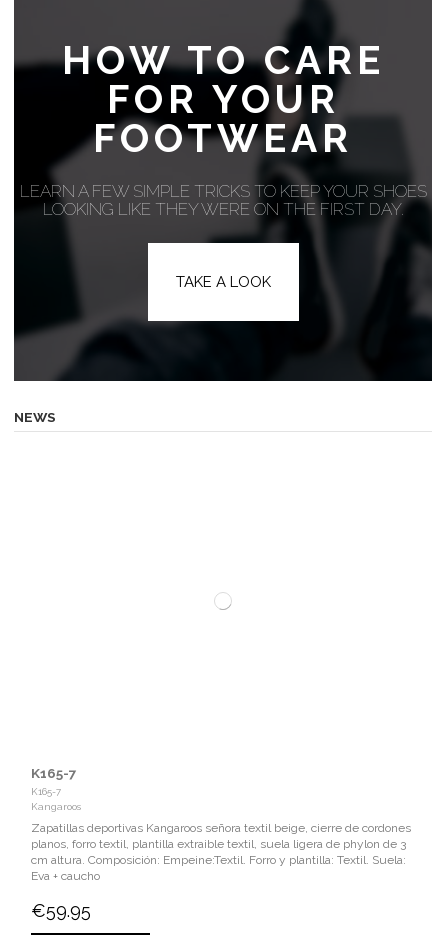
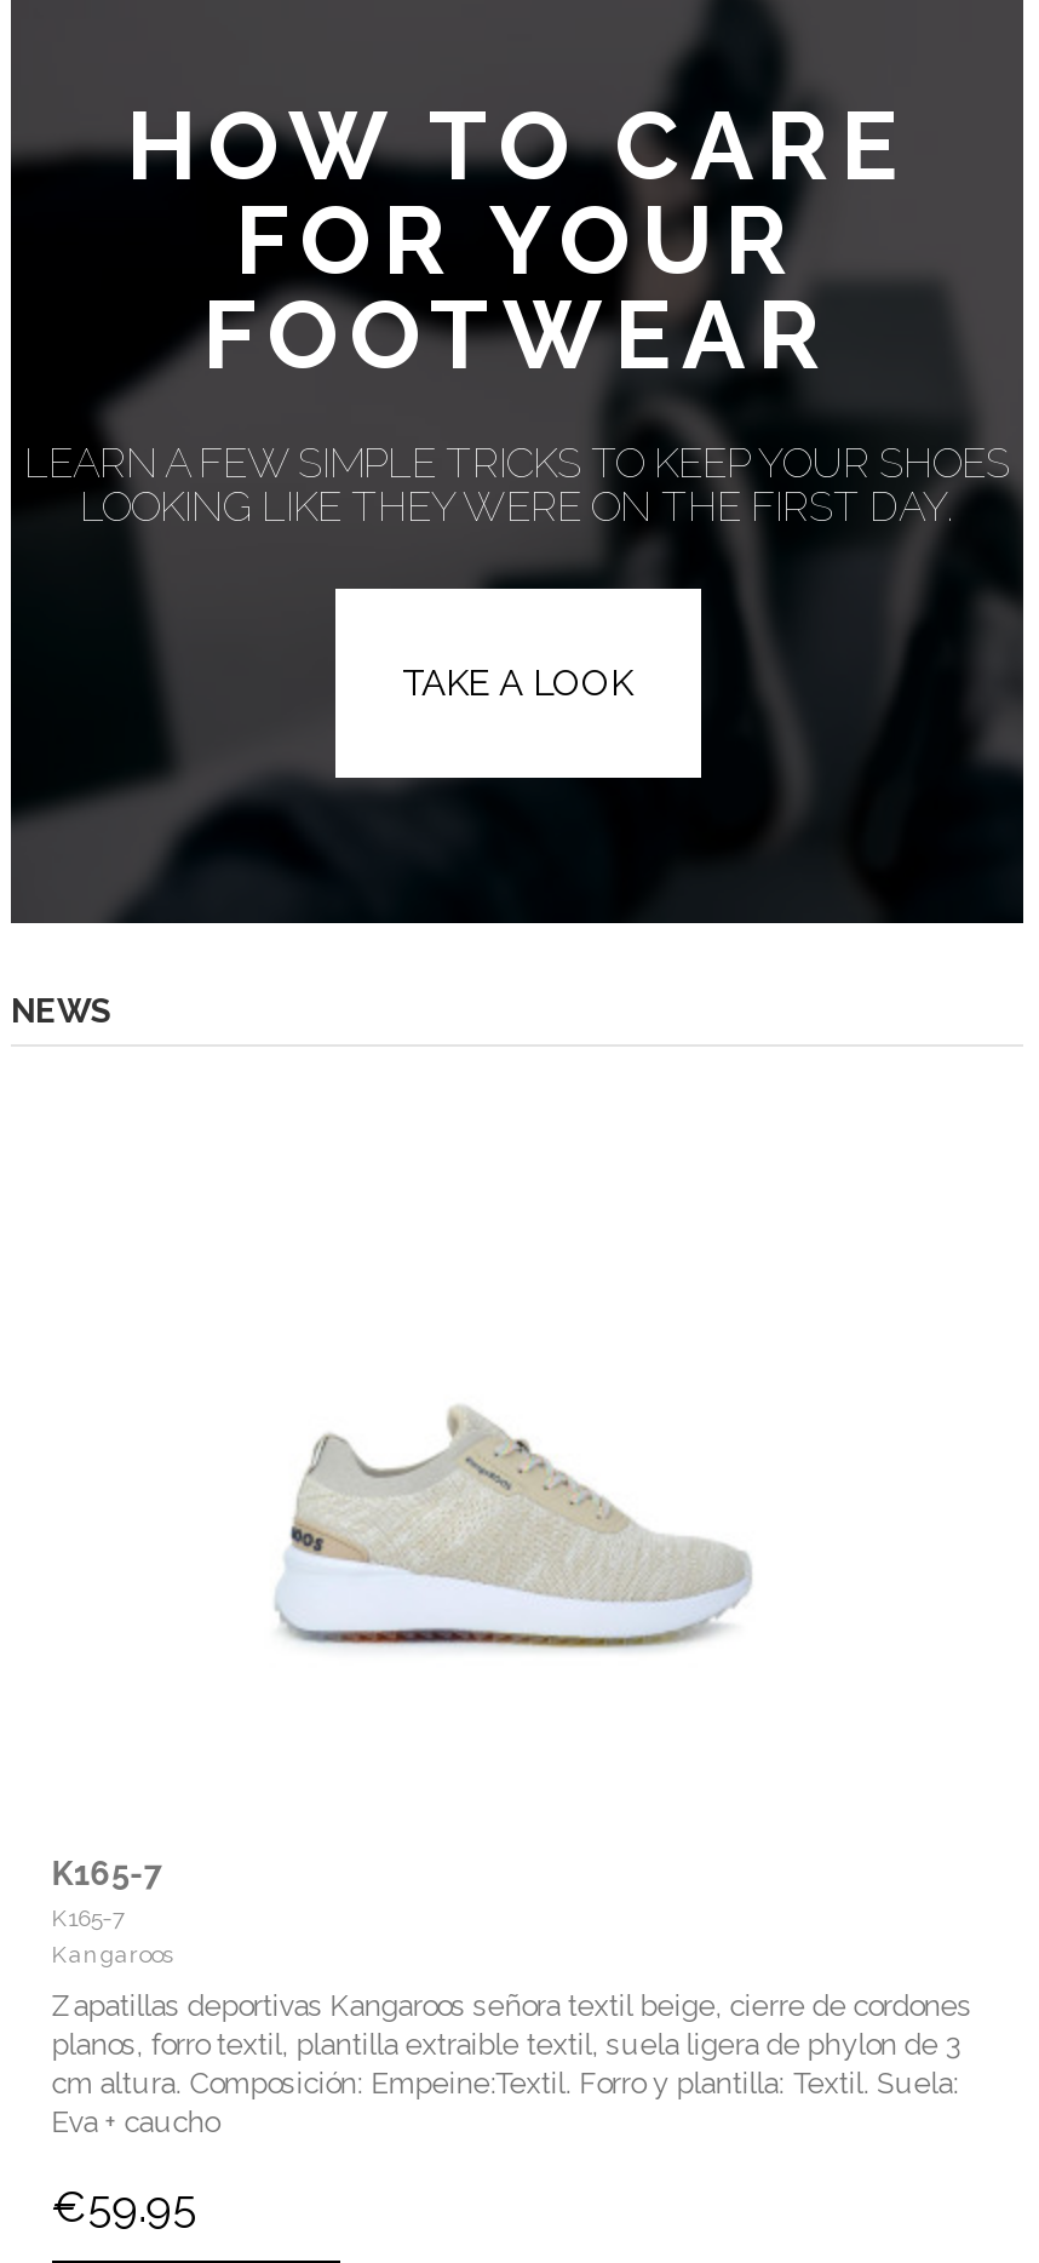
+ [image]
